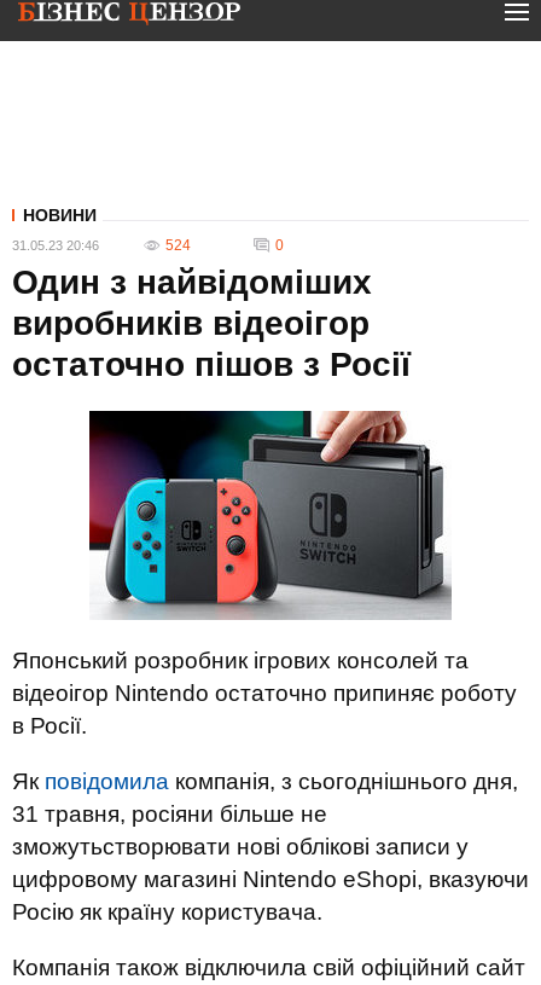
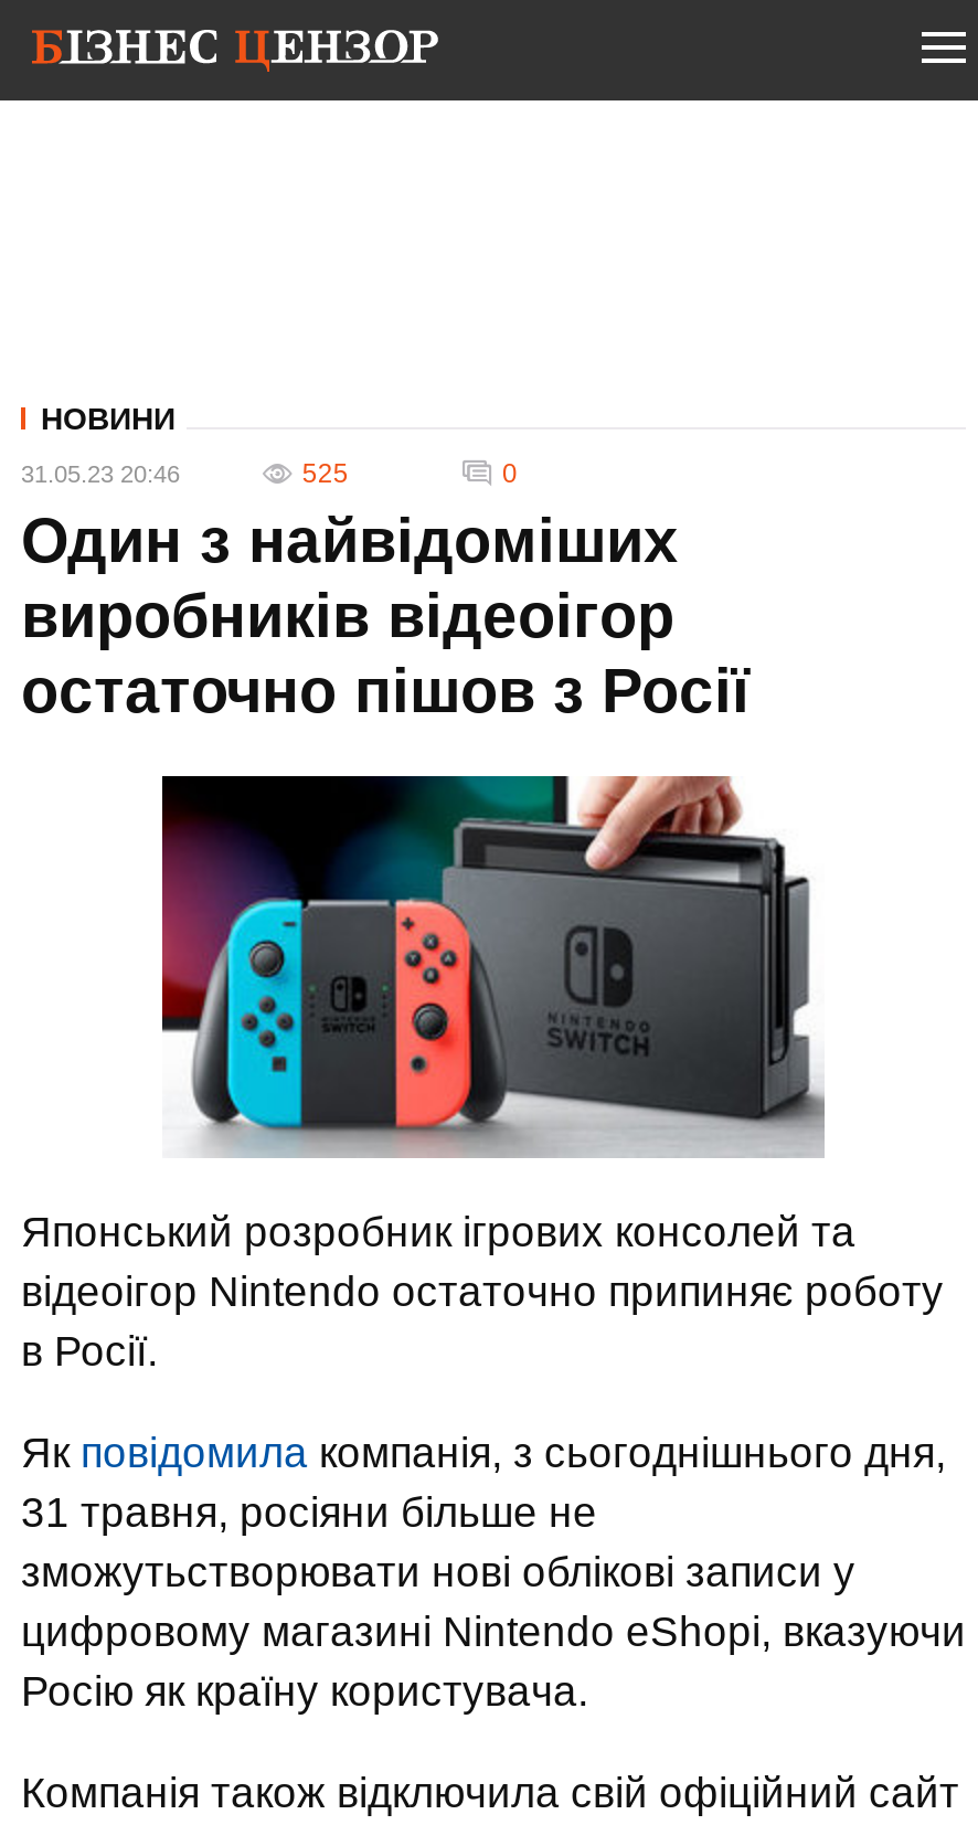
- 524
+ 525
